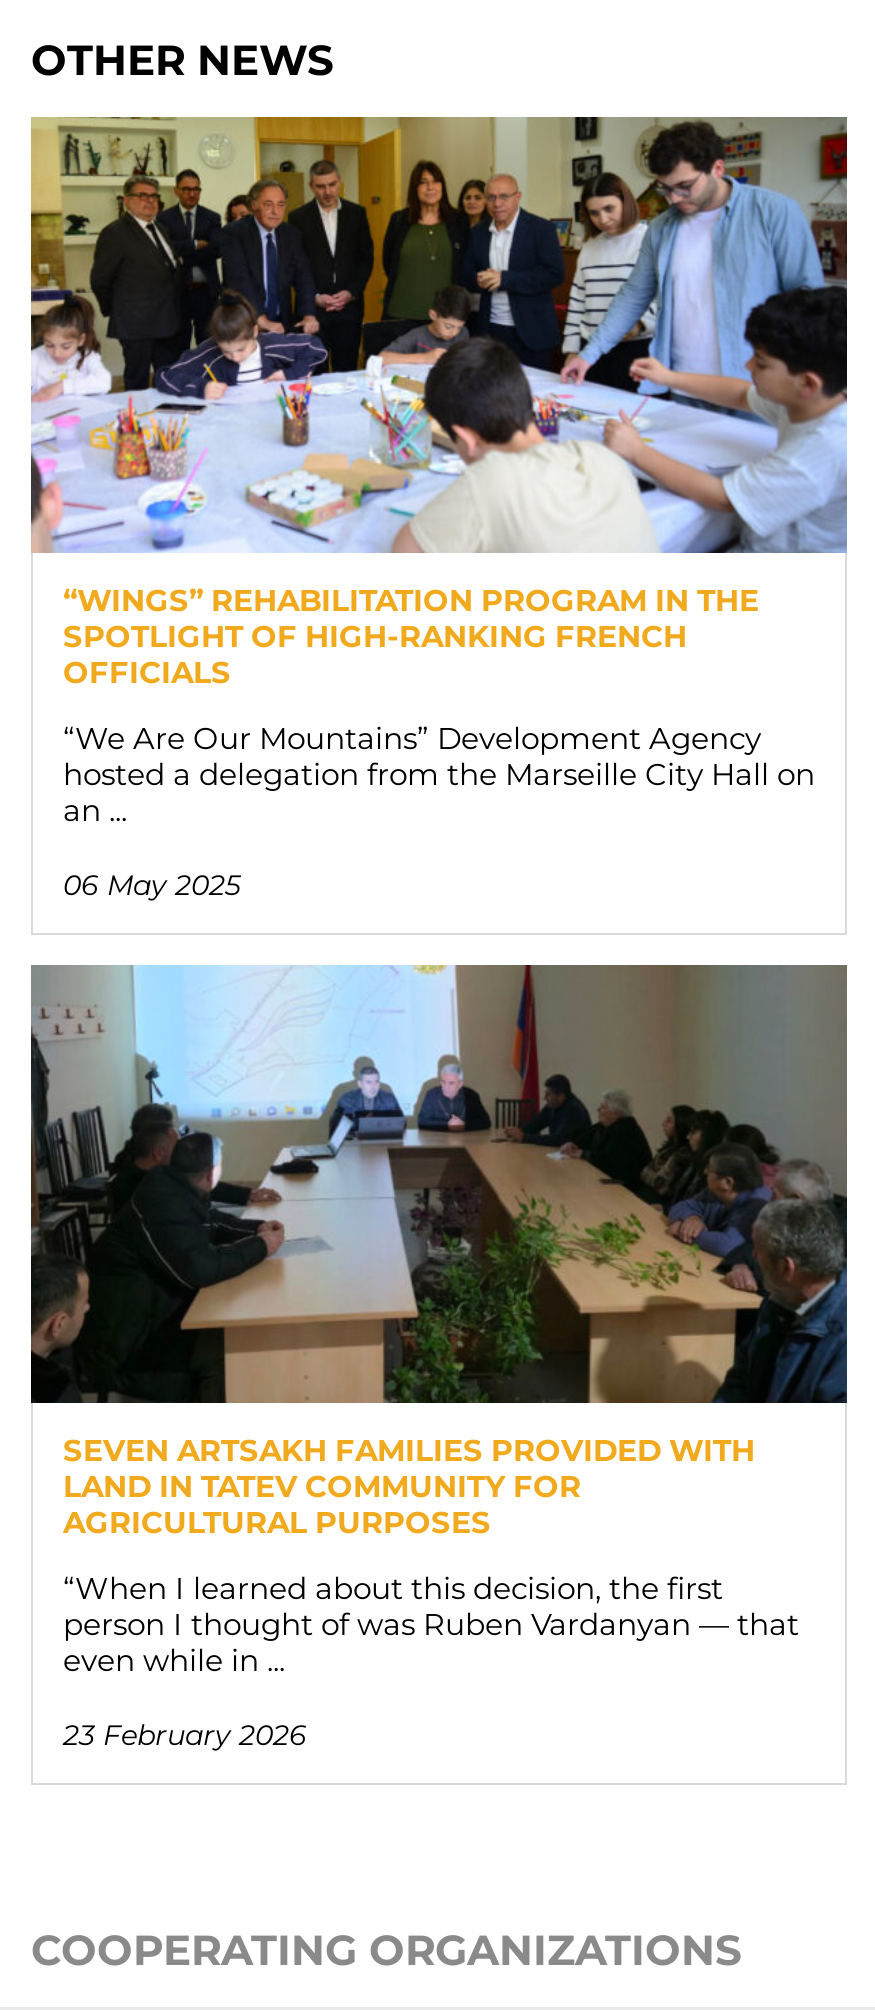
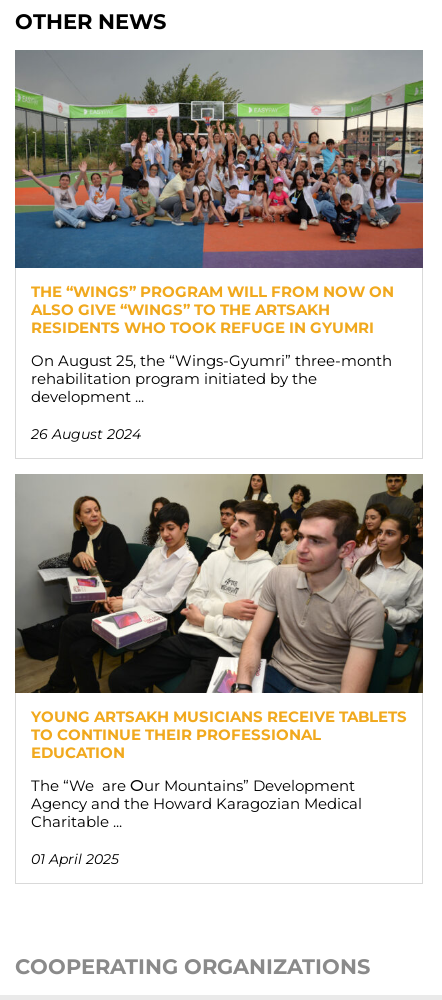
- [image]
- “WINGS” REHABILITATION PROGRAM IN THE
- SPOTLIGHT OF HIGH-RANKING FRENCH
- OFFICIALS
+ [image]
+ THE “WINGS” PROGRAM WILL FROM NOW ON
+ ALSO GIVE “WINGS” TO THE ARTSAKH
+ RESIDENTS WHO TOOK REFUGE IN GYUMRI

- “We Are Our Mountains” Development Agency
- hosted a delegation from the Marseille City Hall on
- an ...
+ On August 25, the “Wings-Gyumri” three-month
+ rehabilitation program initiated by the
+ development ...

- 06 May 2025
+ 26 August 2024

- [image]
- SEVEN ARTSAKH FAMILIES PROVIDED WITH
- LAND IN TATEV COMMUNITY FOR
- AGRICULTURAL PURPOSES
+ [image]
+ YOUNG ARTSAKH MUSICIANS RECEIVE TABLETS
+ TO CONTINUE THEIR PROFESSIONAL
+ EDUCATION

- “When I learned about this decision, the first
- person I thought of was Ruben Vardanyan — that
- even while in ...
+ The “We аre Օur Mountains” Development
+ Agency and the Howard Karagozian Medical
+ Charitable ...

- 23 February 2026
+ 01 April 2025
